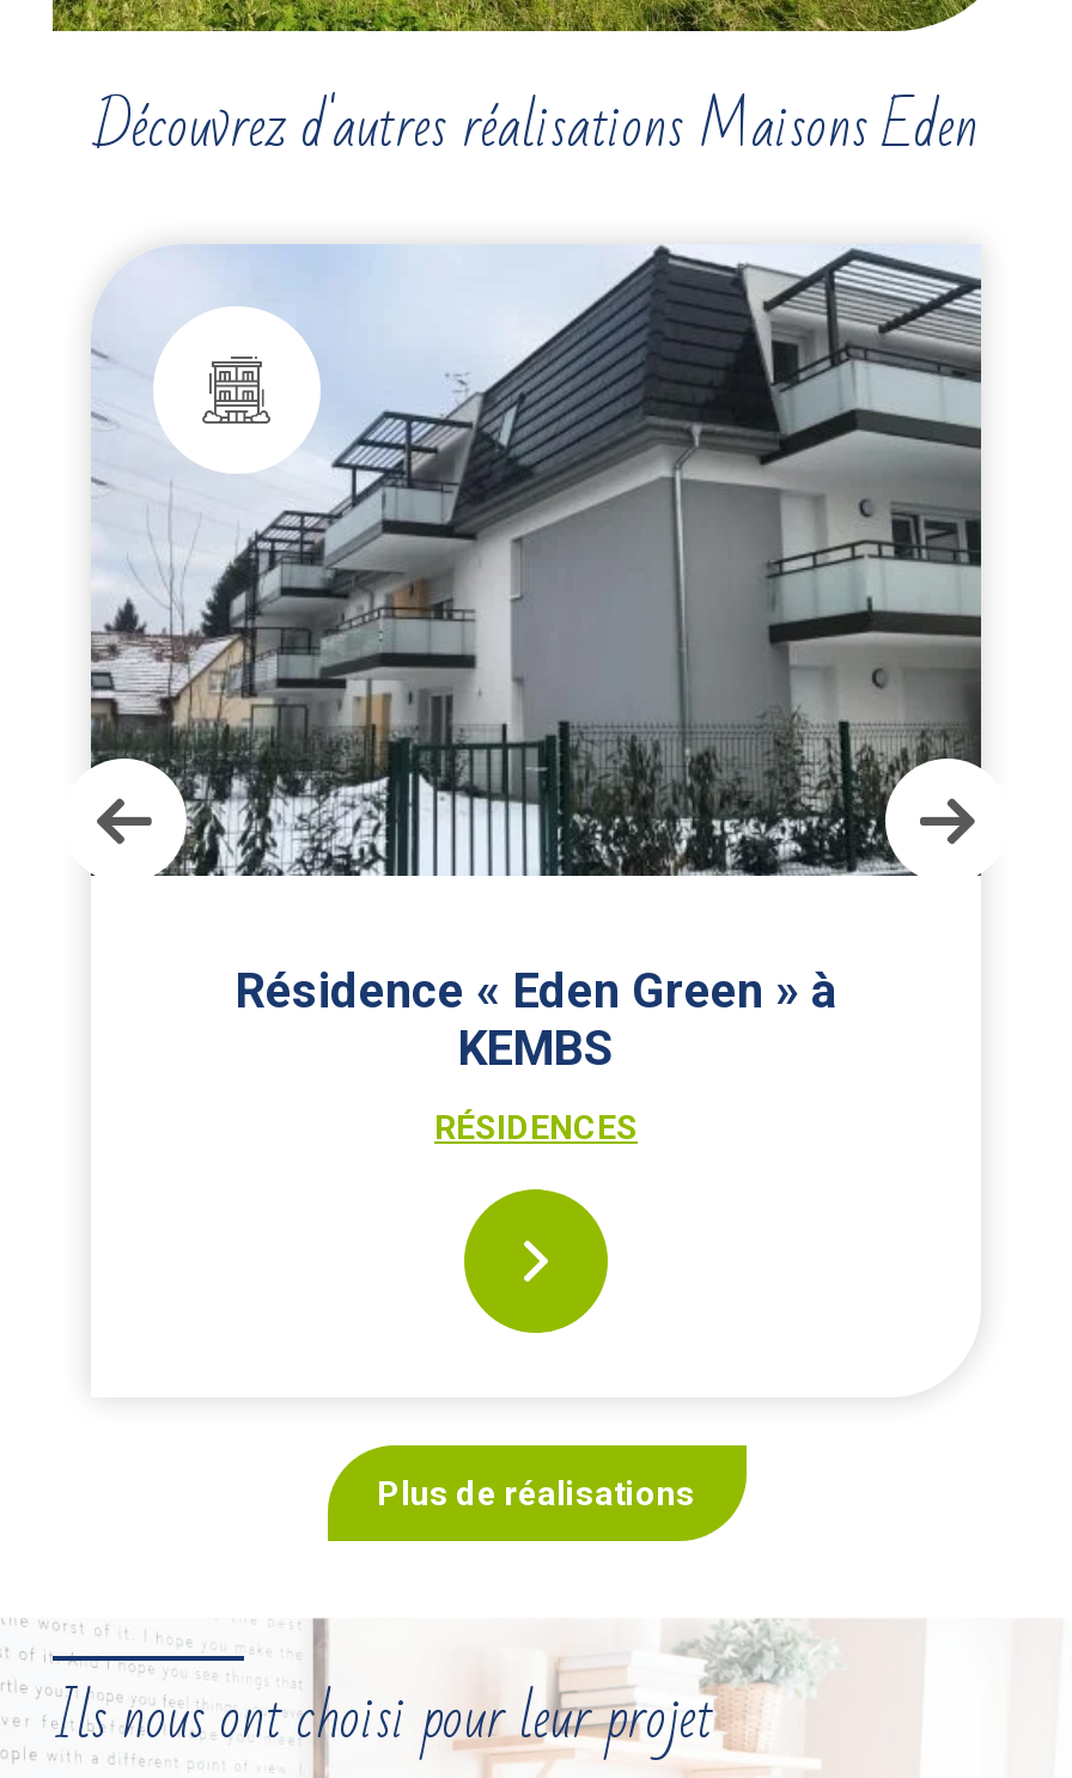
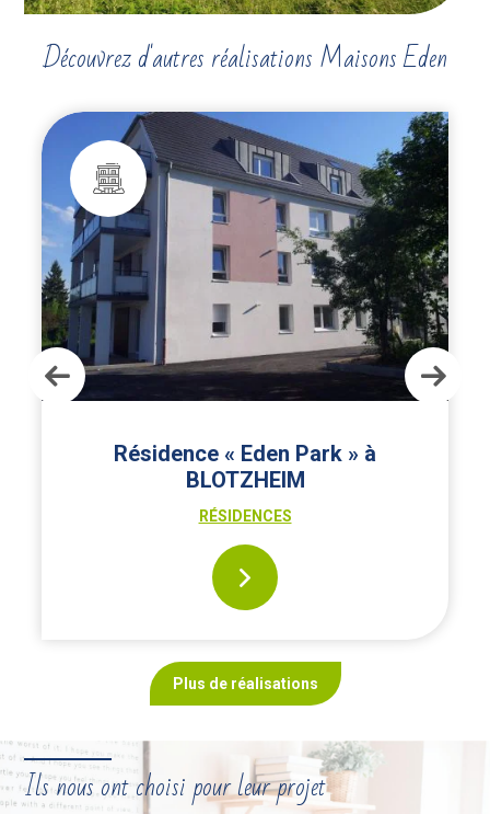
- [image]
- Résidence « Eden Green » à
- KEMBS
+ [image]
+ Résidence « Eden Park » à
+ BLOTZHEIM
